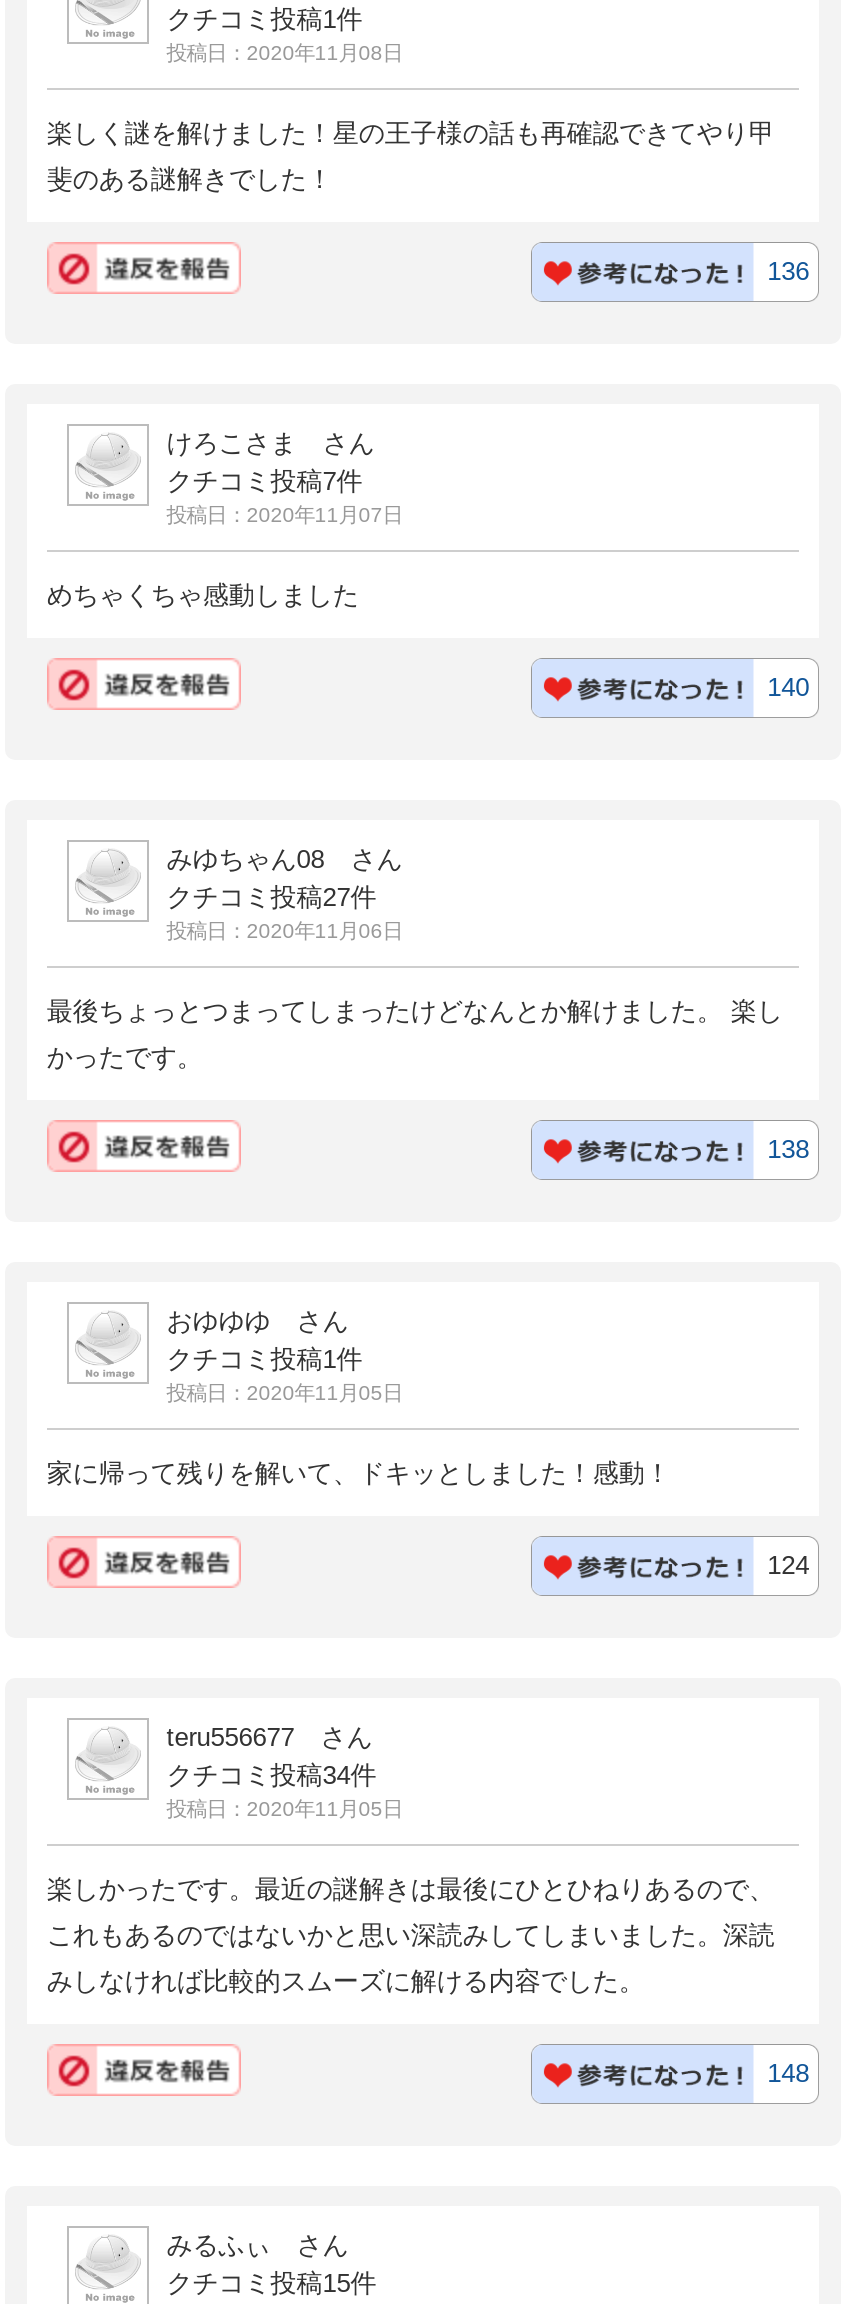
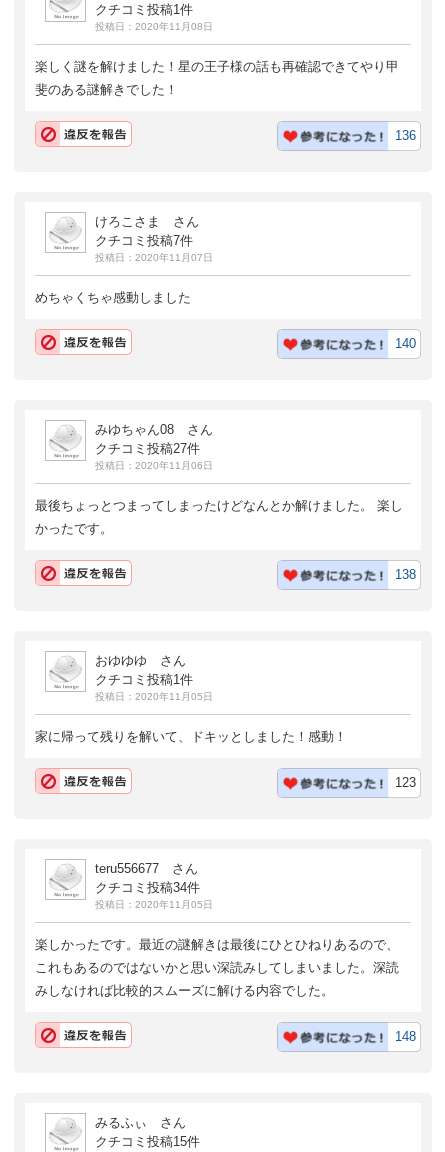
- 124
+ 123
